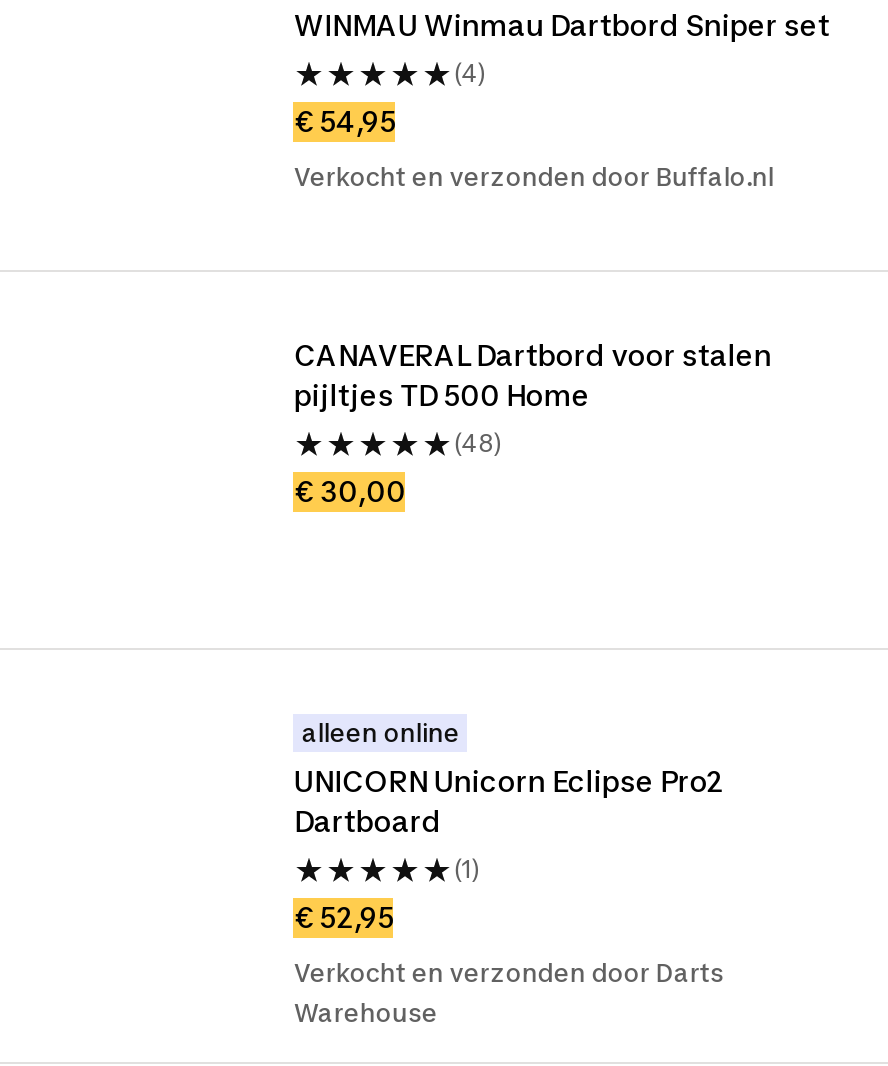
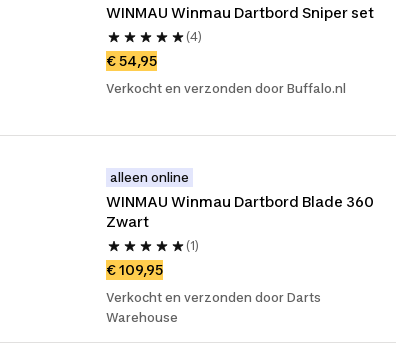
- CANAVERAL Dartbord voor stalen
- pijltjes TD 500 Home
- (48)
- € 30,00

- UNICORN Unicorn Eclipse Pro2
- Dartboard
+ WINMAU Winmau Dartbord Blade 360
+ Zwart

- € 52,95
+ € 109,95
